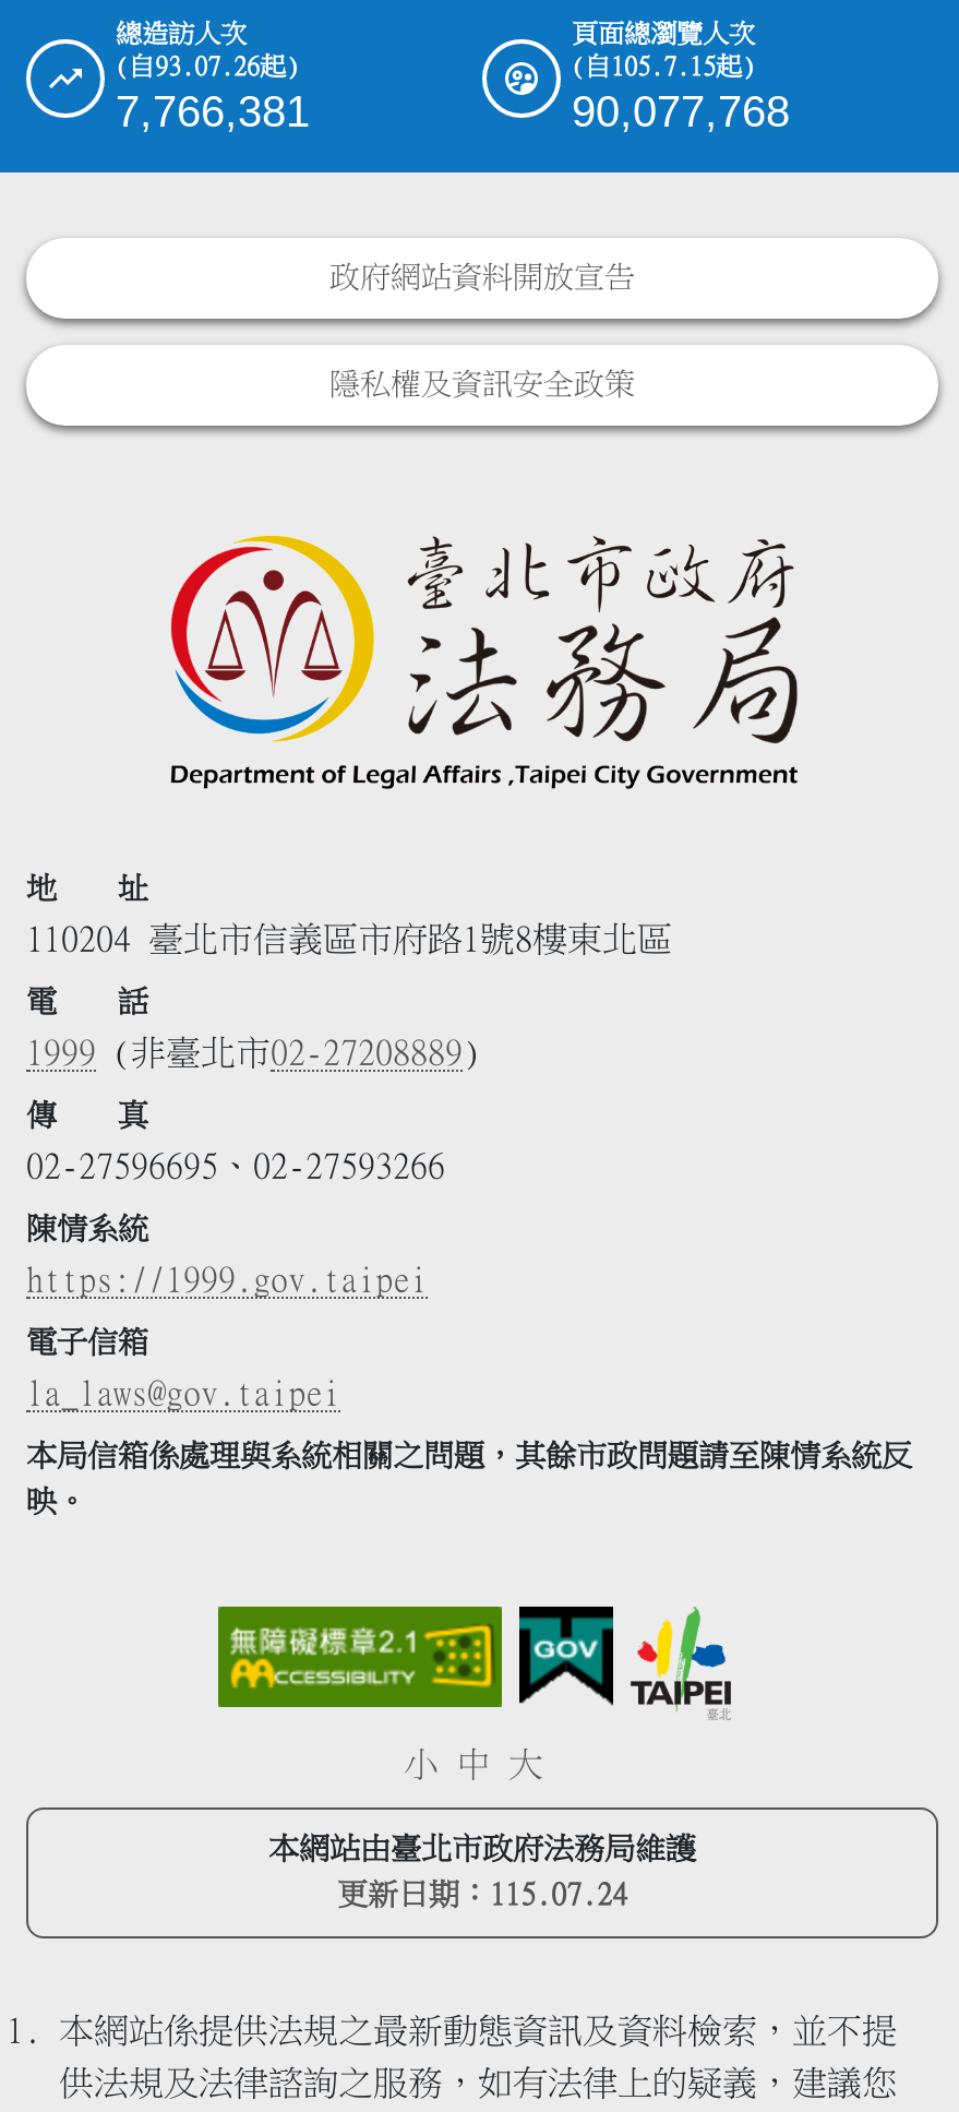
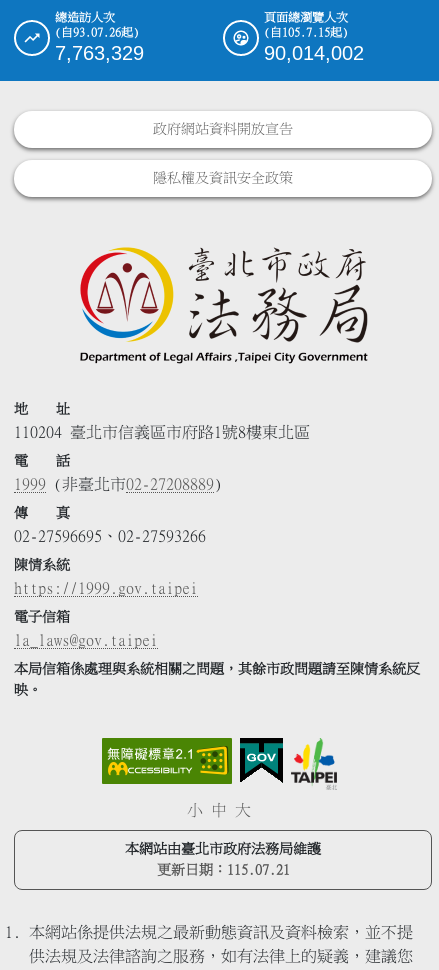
- 7,766,381
+ 7,763,329

- 90,077,768
+ 90,014,002

- 更新日期：115.07.24
+ 更新日期：115.07.21
